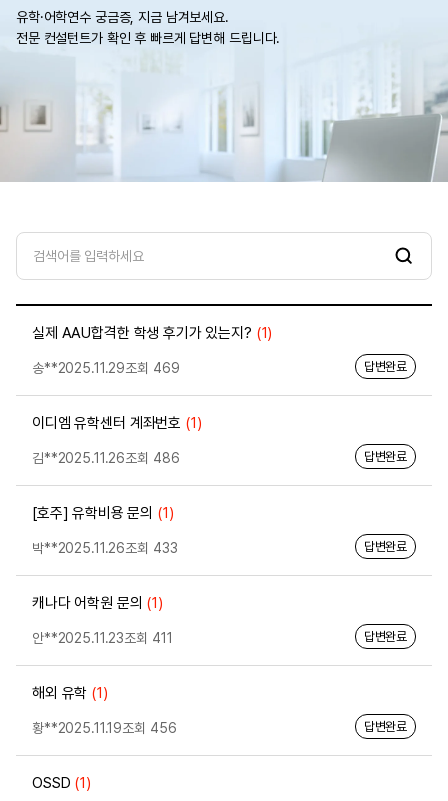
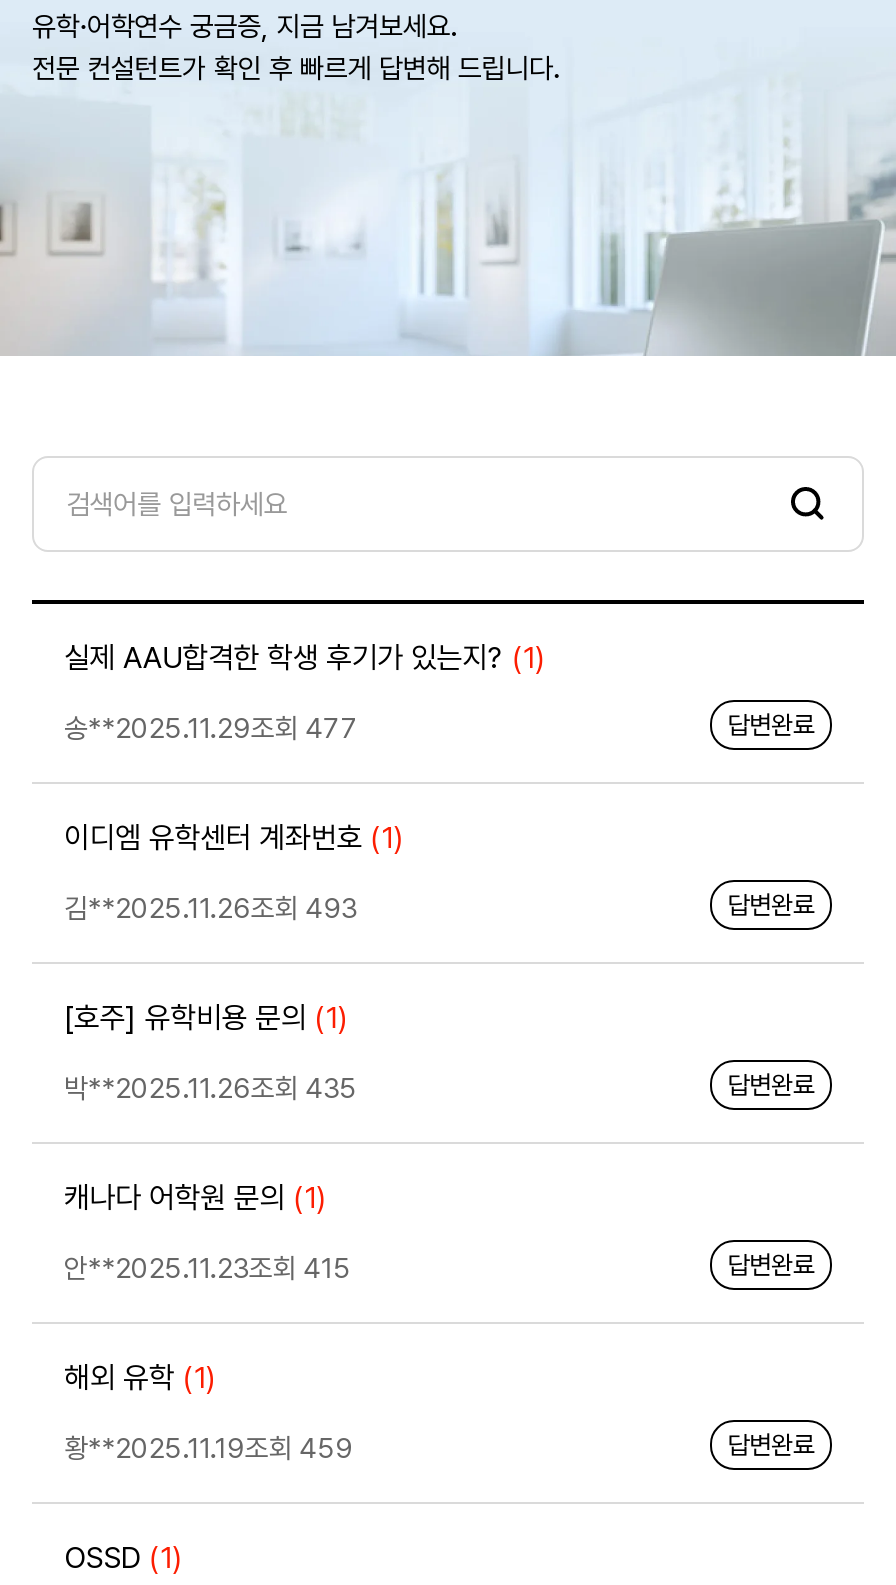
- 송**2025.11.29조회 469
+ 송**2025.11.29조회 477

- 김**2025.11.26조회 486
+ 김**2025.11.26조회 493

- 박**2025.11.26조회 433
+ 박**2025.11.26조회 435

- 안**2025.11.23조회 411
+ 안**2025.11.23조회 415

- 황**2025.11.19조회 456
+ 황**2025.11.19조회 459
